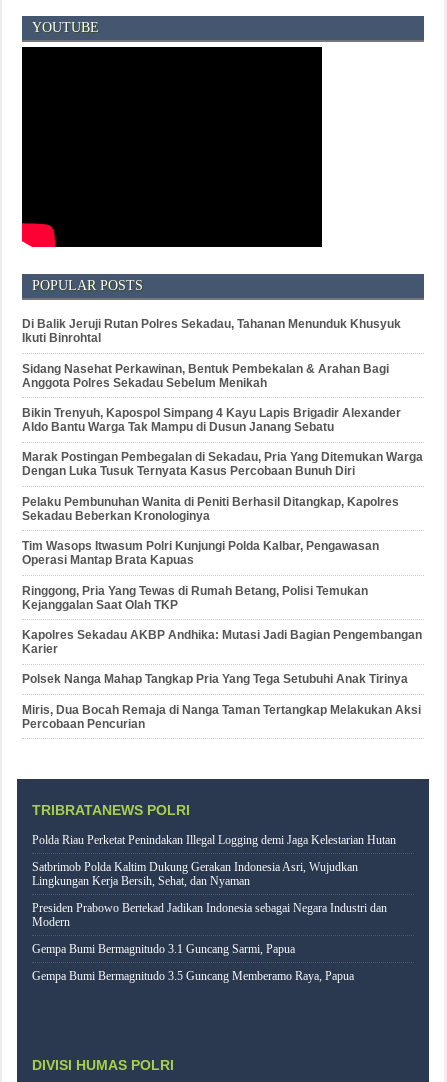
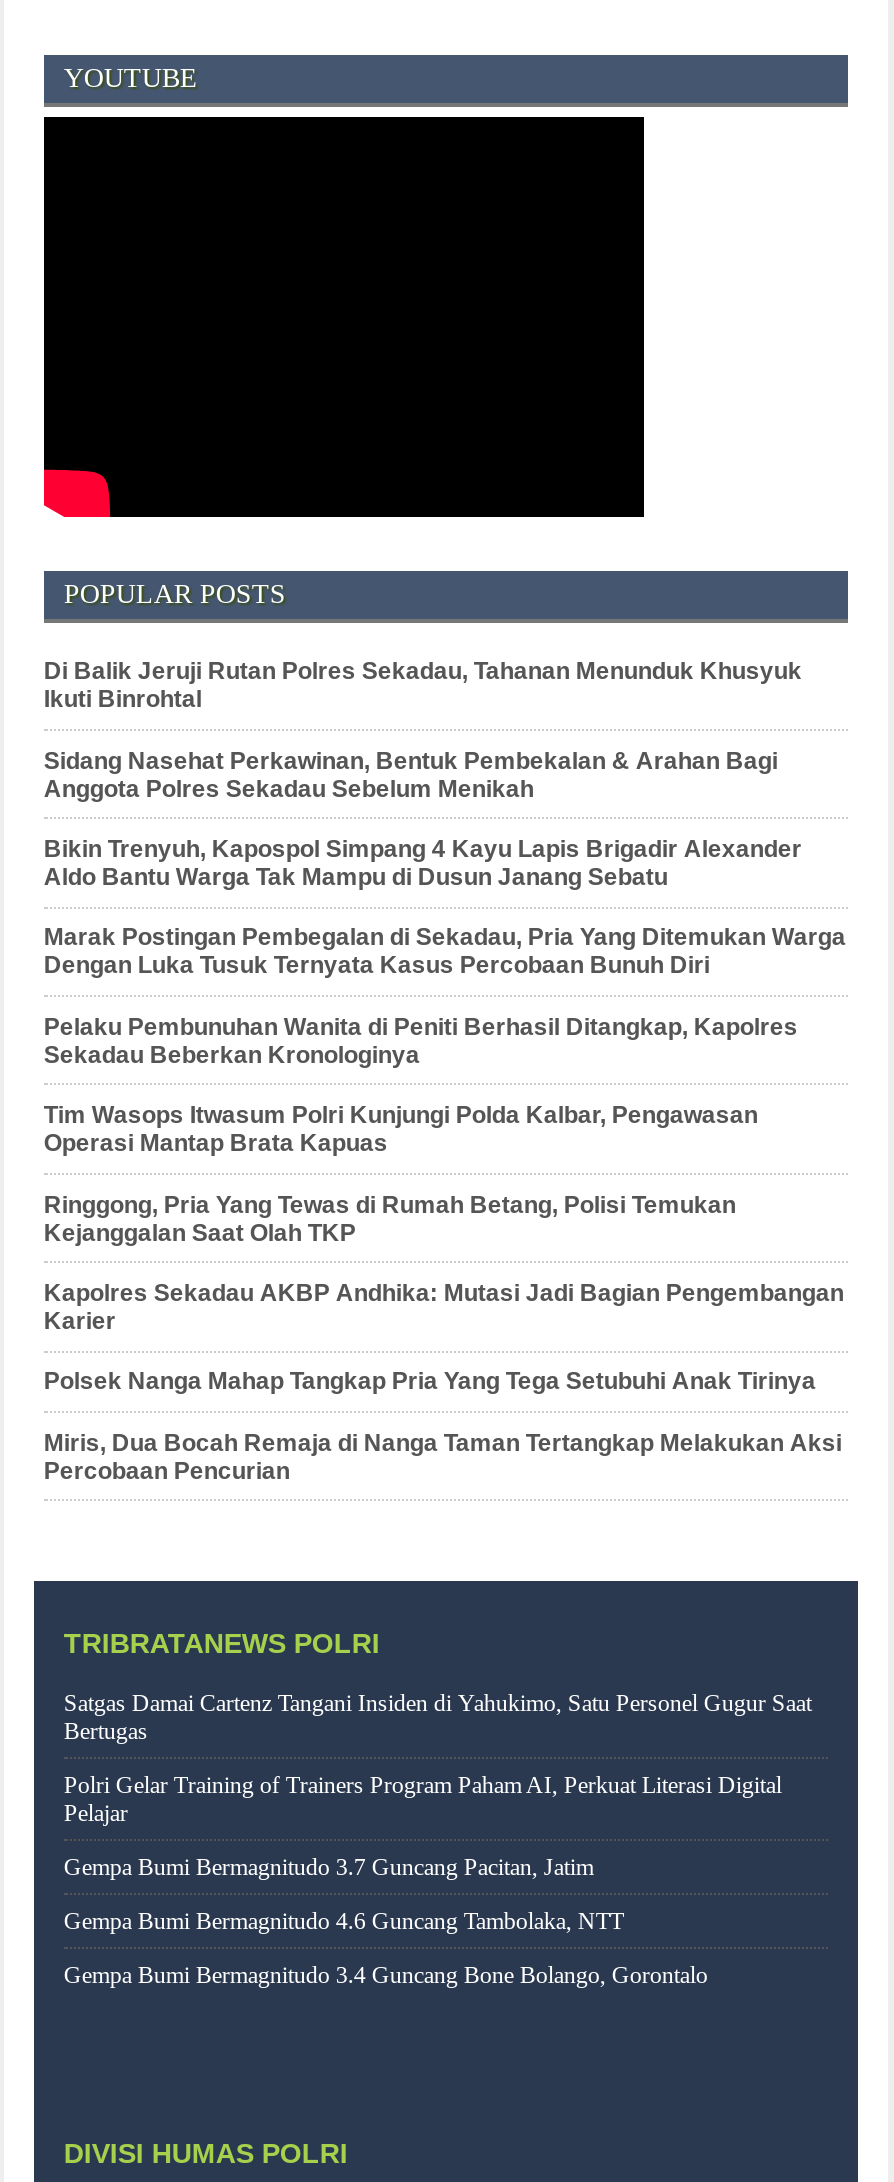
- Polda Riau Perketat Penindakan Illegal Logging demi Jaga Kelestarian Hutan
+ Satgas Damai Cartenz Tangani Insiden di Yahukimo, Satu Personel Gugur Saat
+ Bertugas

- Satbrimob Polda Kaltim Dukung Gerakan Indonesia Asri, Wujudkan
- Lingkungan Kerja Bersih, Sehat, dan Nyaman
+ Polri Gelar Training of Trainers Program Paham AI, Perkuat Literasi Digital
+ Pelajar

- Presiden Prabowo Bertekad Jadikan Indonesia sebagai Negara Industri dan
- Modern
+ Gempa Bumi Bermagnitudo 3.7 Guncang Pacitan, Jatim

- Gempa Bumi Bermagnitudo 3.1 Guncang Sarmi, Papua
+ Gempa Bumi Bermagnitudo 4.6 Guncang Tambolaka, NTT

- Gempa Bumi Bermagnitudo 3.5 Guncang Memberamo Raya, Papua
+ Gempa Bumi Bermagnitudo 3.4 Guncang Bone Bolango, Gorontalo
